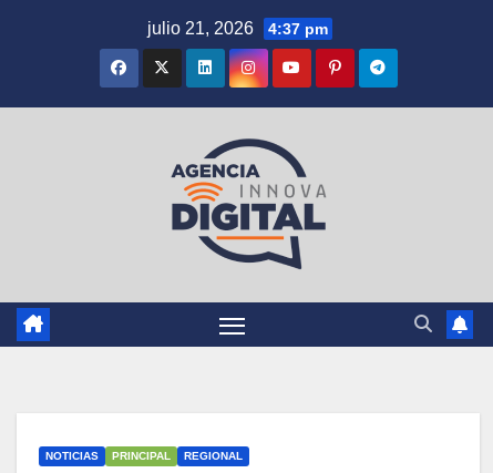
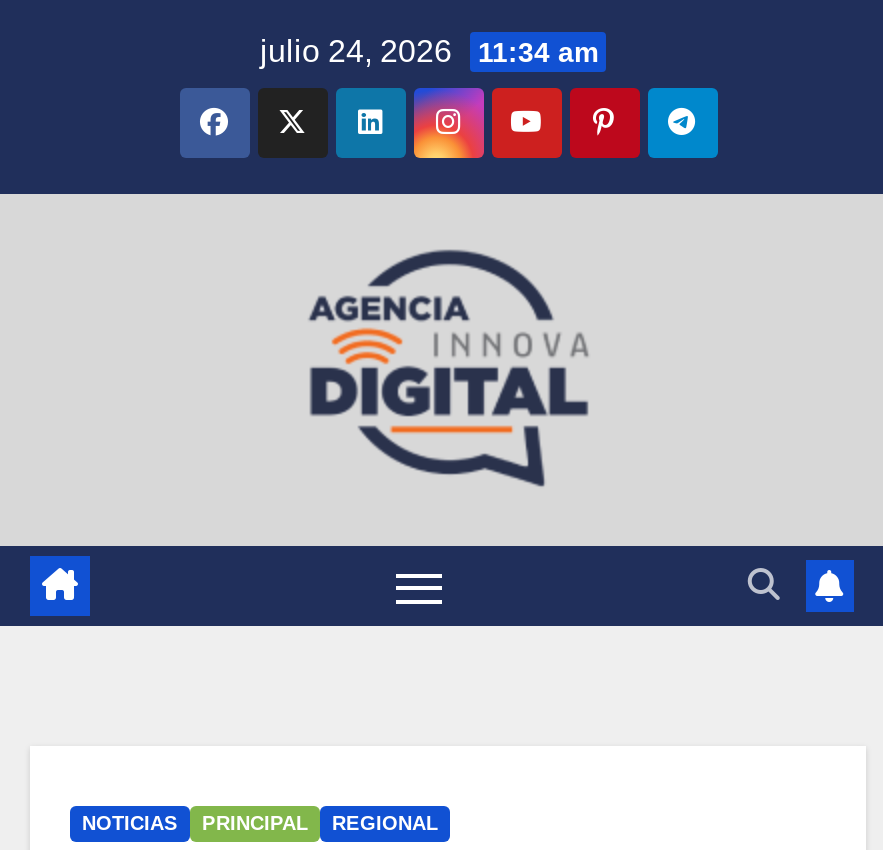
- julio 21, 2026 4:37 pm
+ julio 24, 2026 11:34 am
